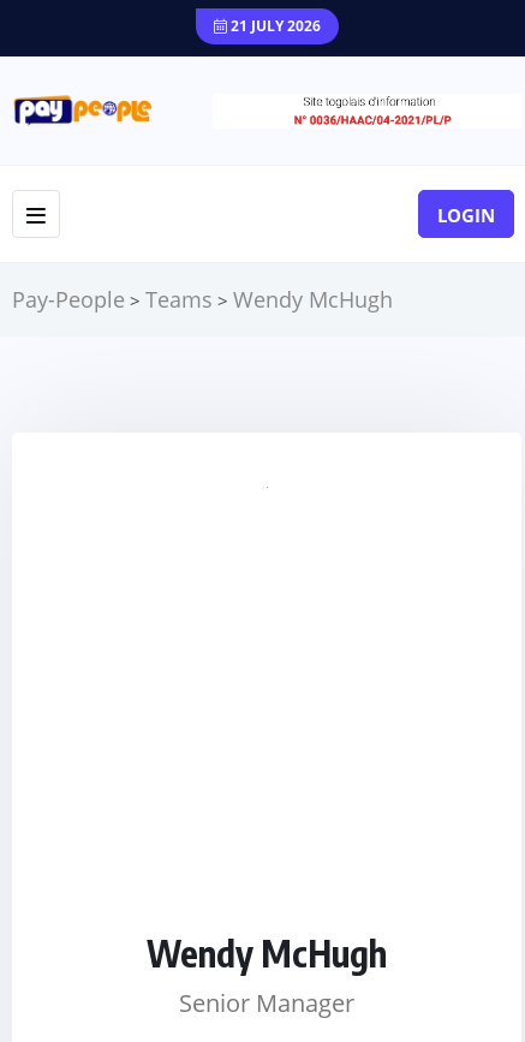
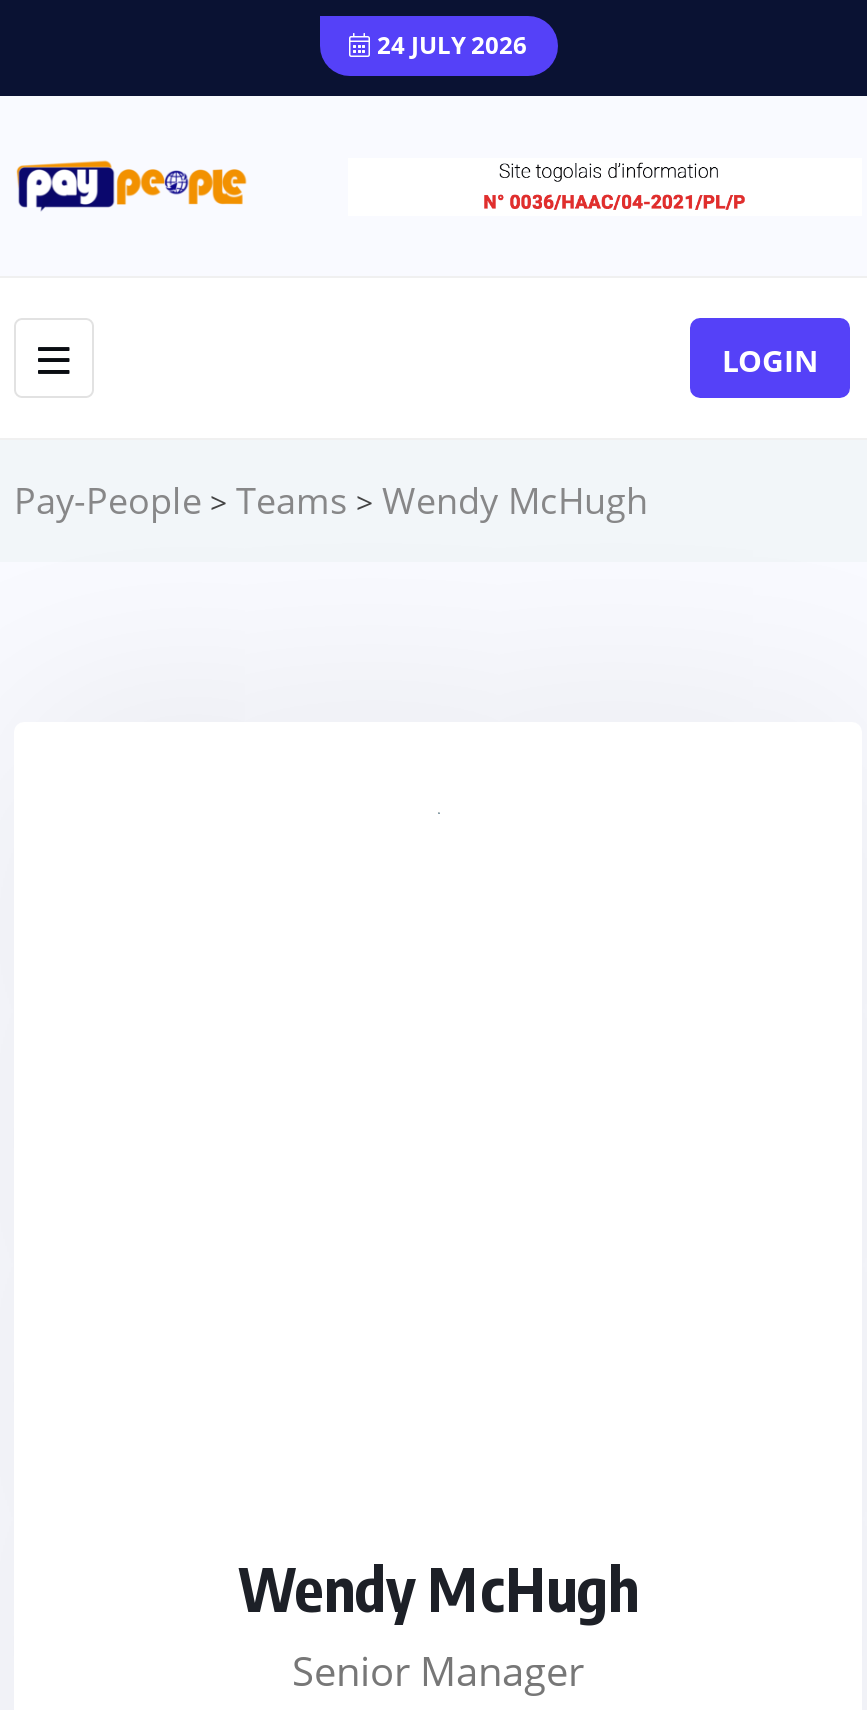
- 21 JULY 2026
+ 24 JULY 2026
